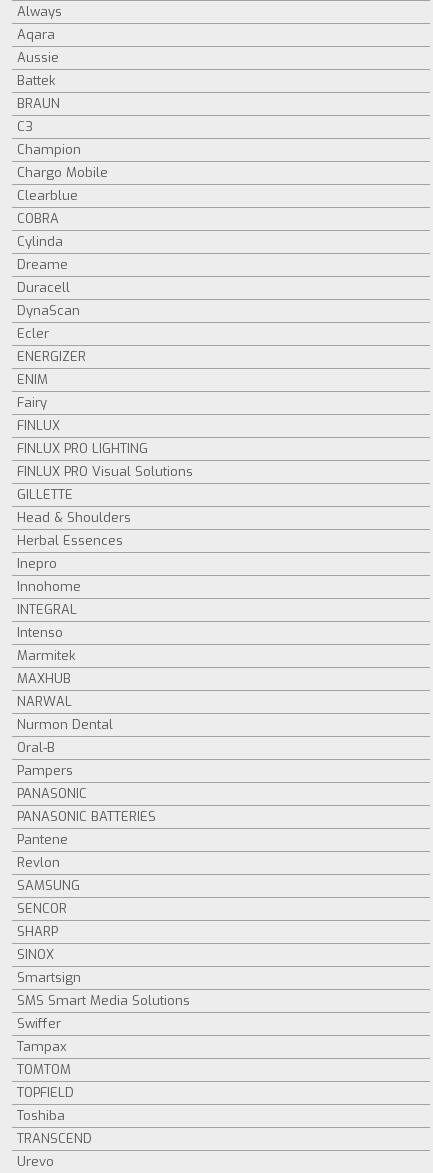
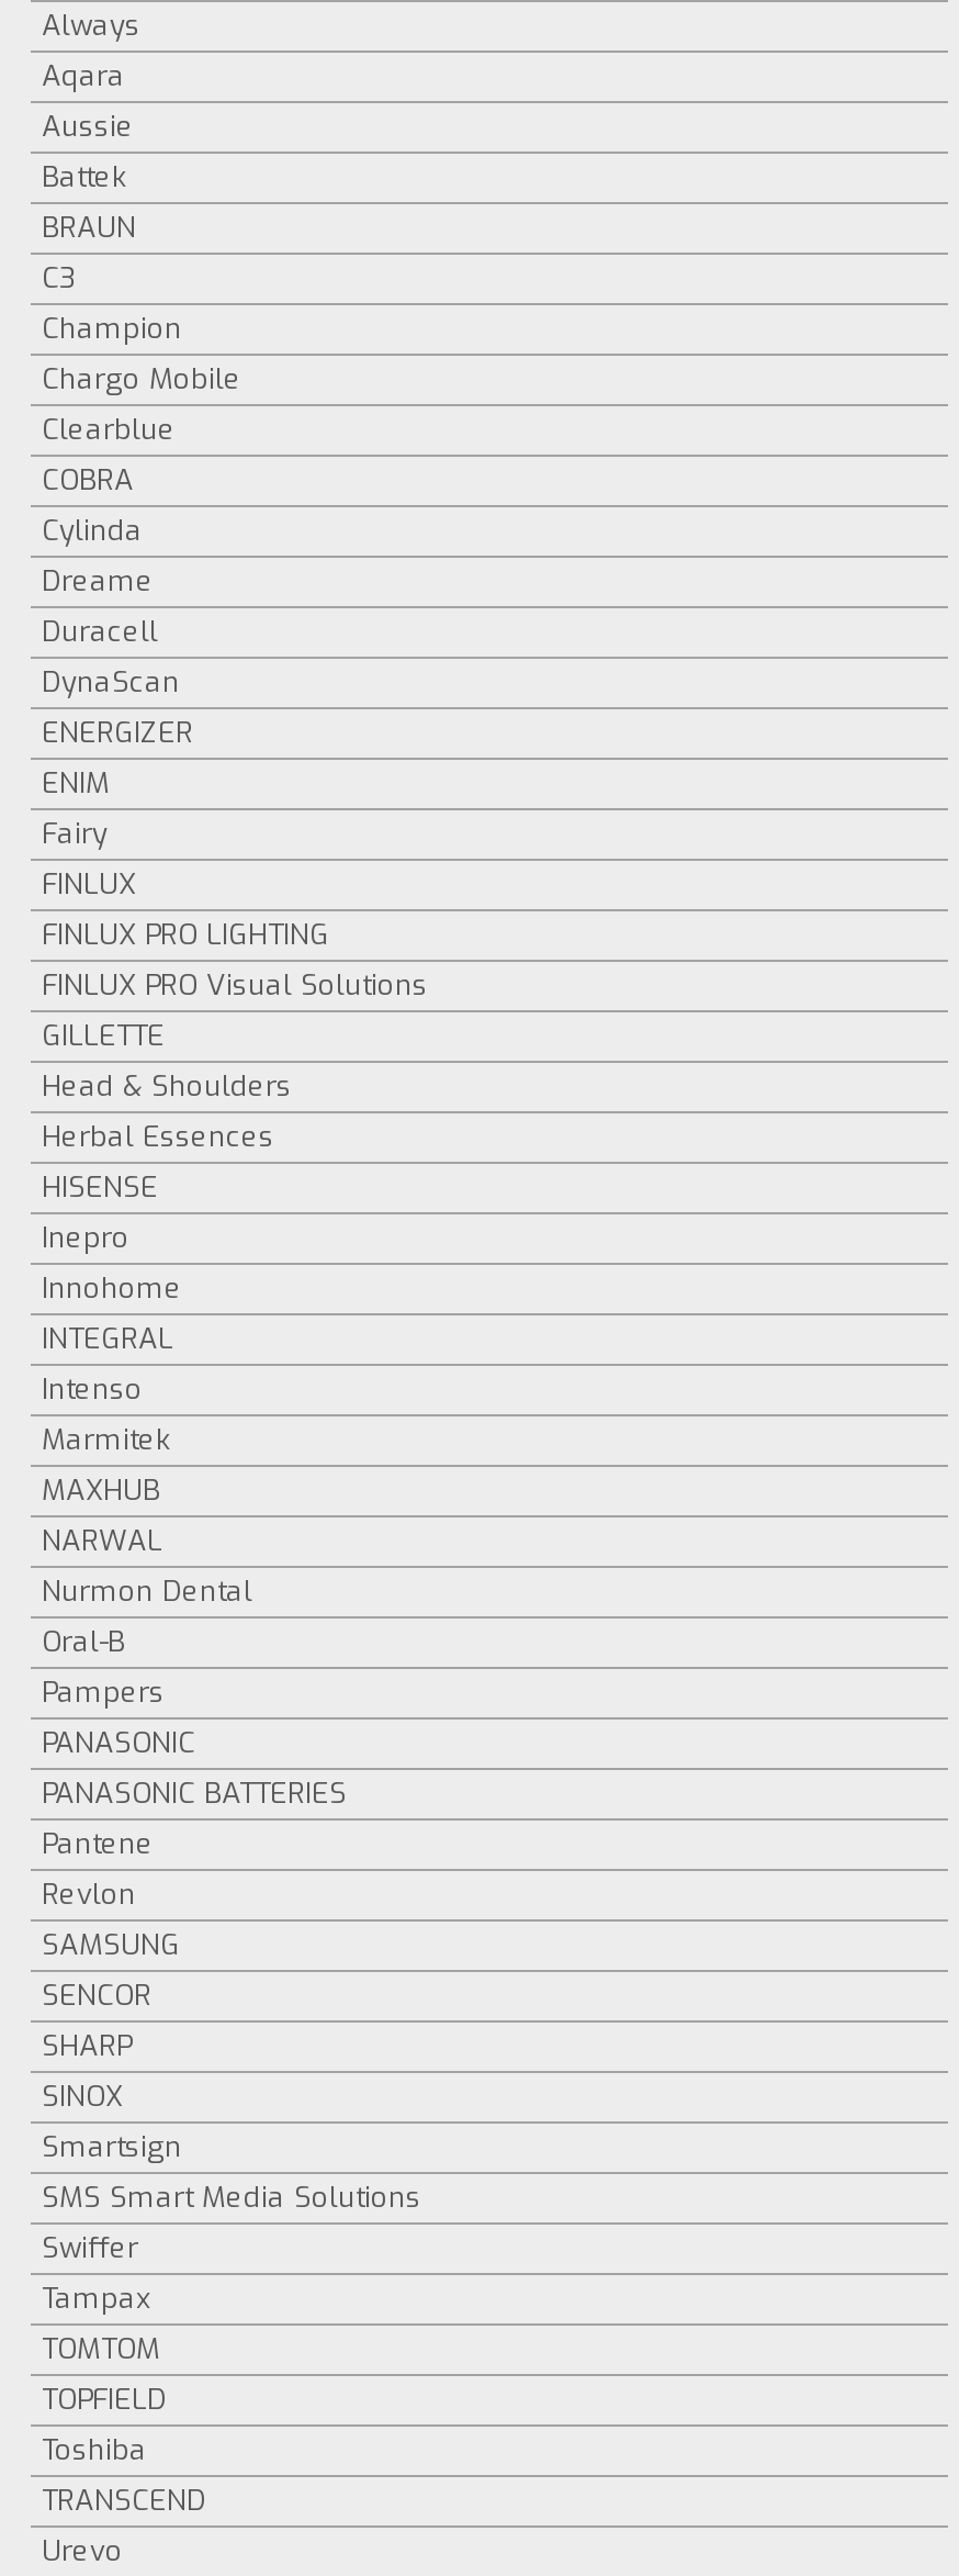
- Ecler

moved up: ENERGIZER | ENIM | Fairy | ... | Head & Shoulders | Herbal Essences

+ HISENSE
